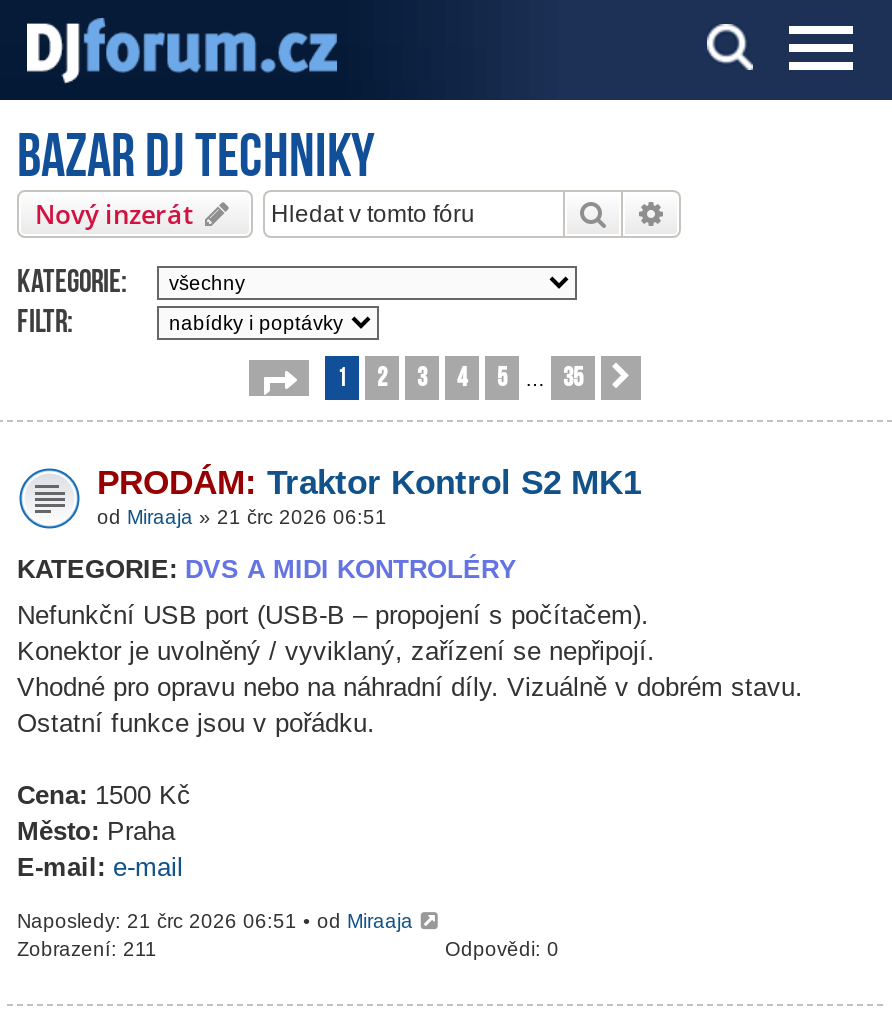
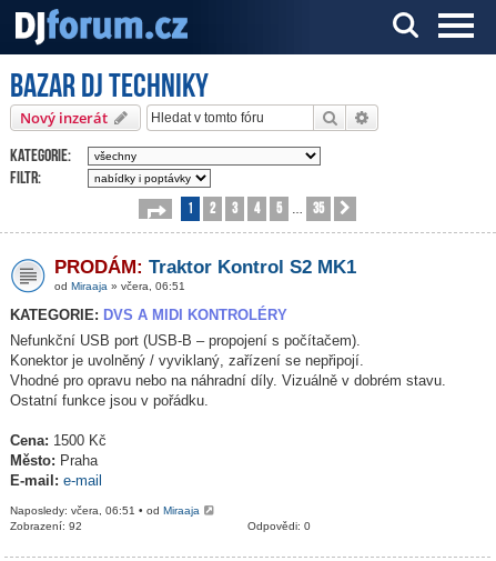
- od Miraaja» 21 črc 2026 06:51
+ od Miraaja» včera, 06:51

- Naposledy: 21 črc 2026 06:51 • od Miraaja
+ Naposledy: včera, 06:51 • od Miraaja

- Zobrazení: 211
+ Zobrazení: 92
